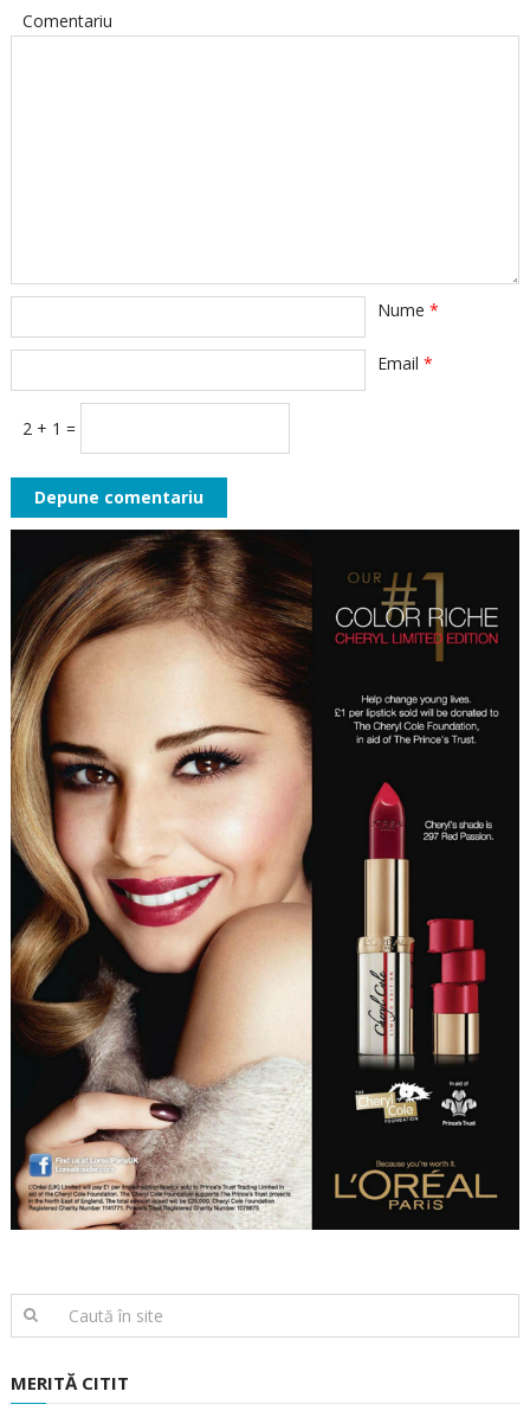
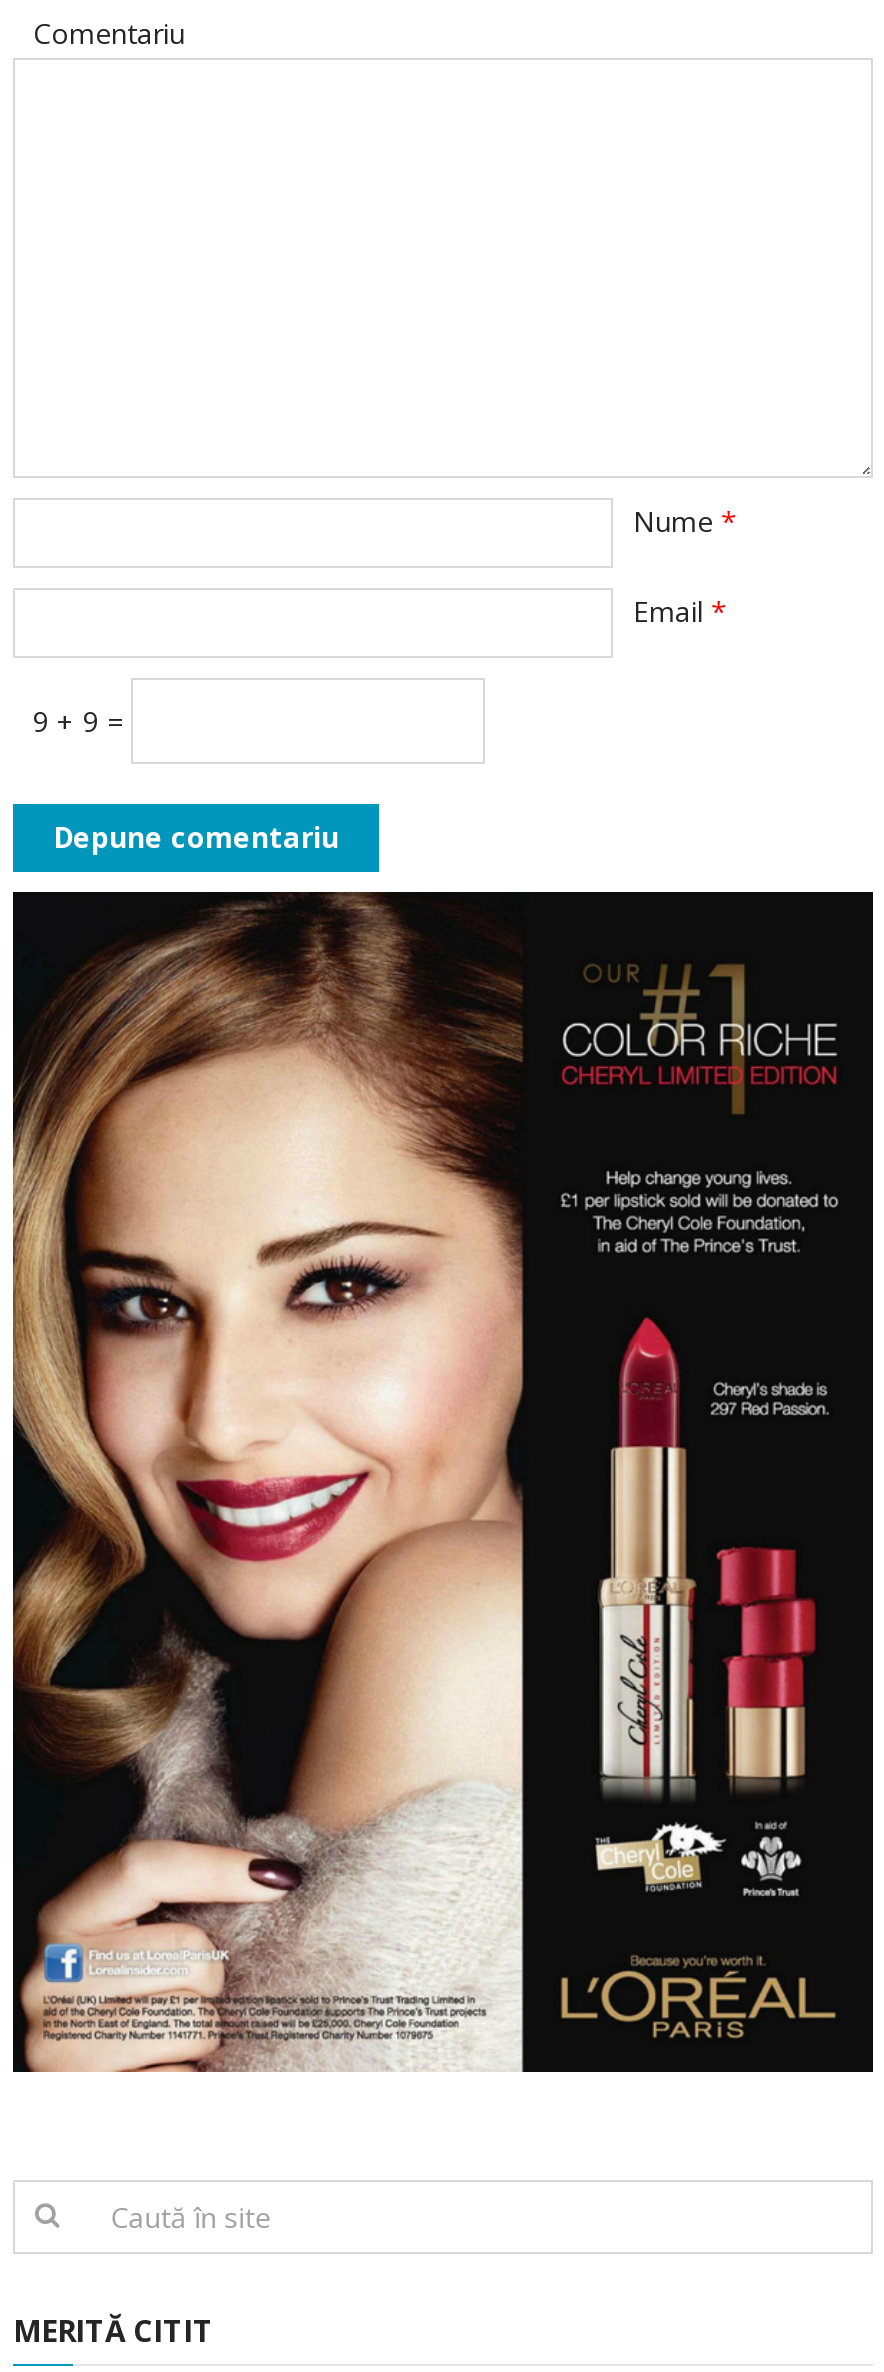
- 2 + 1 =
+ 9 + 9 =
